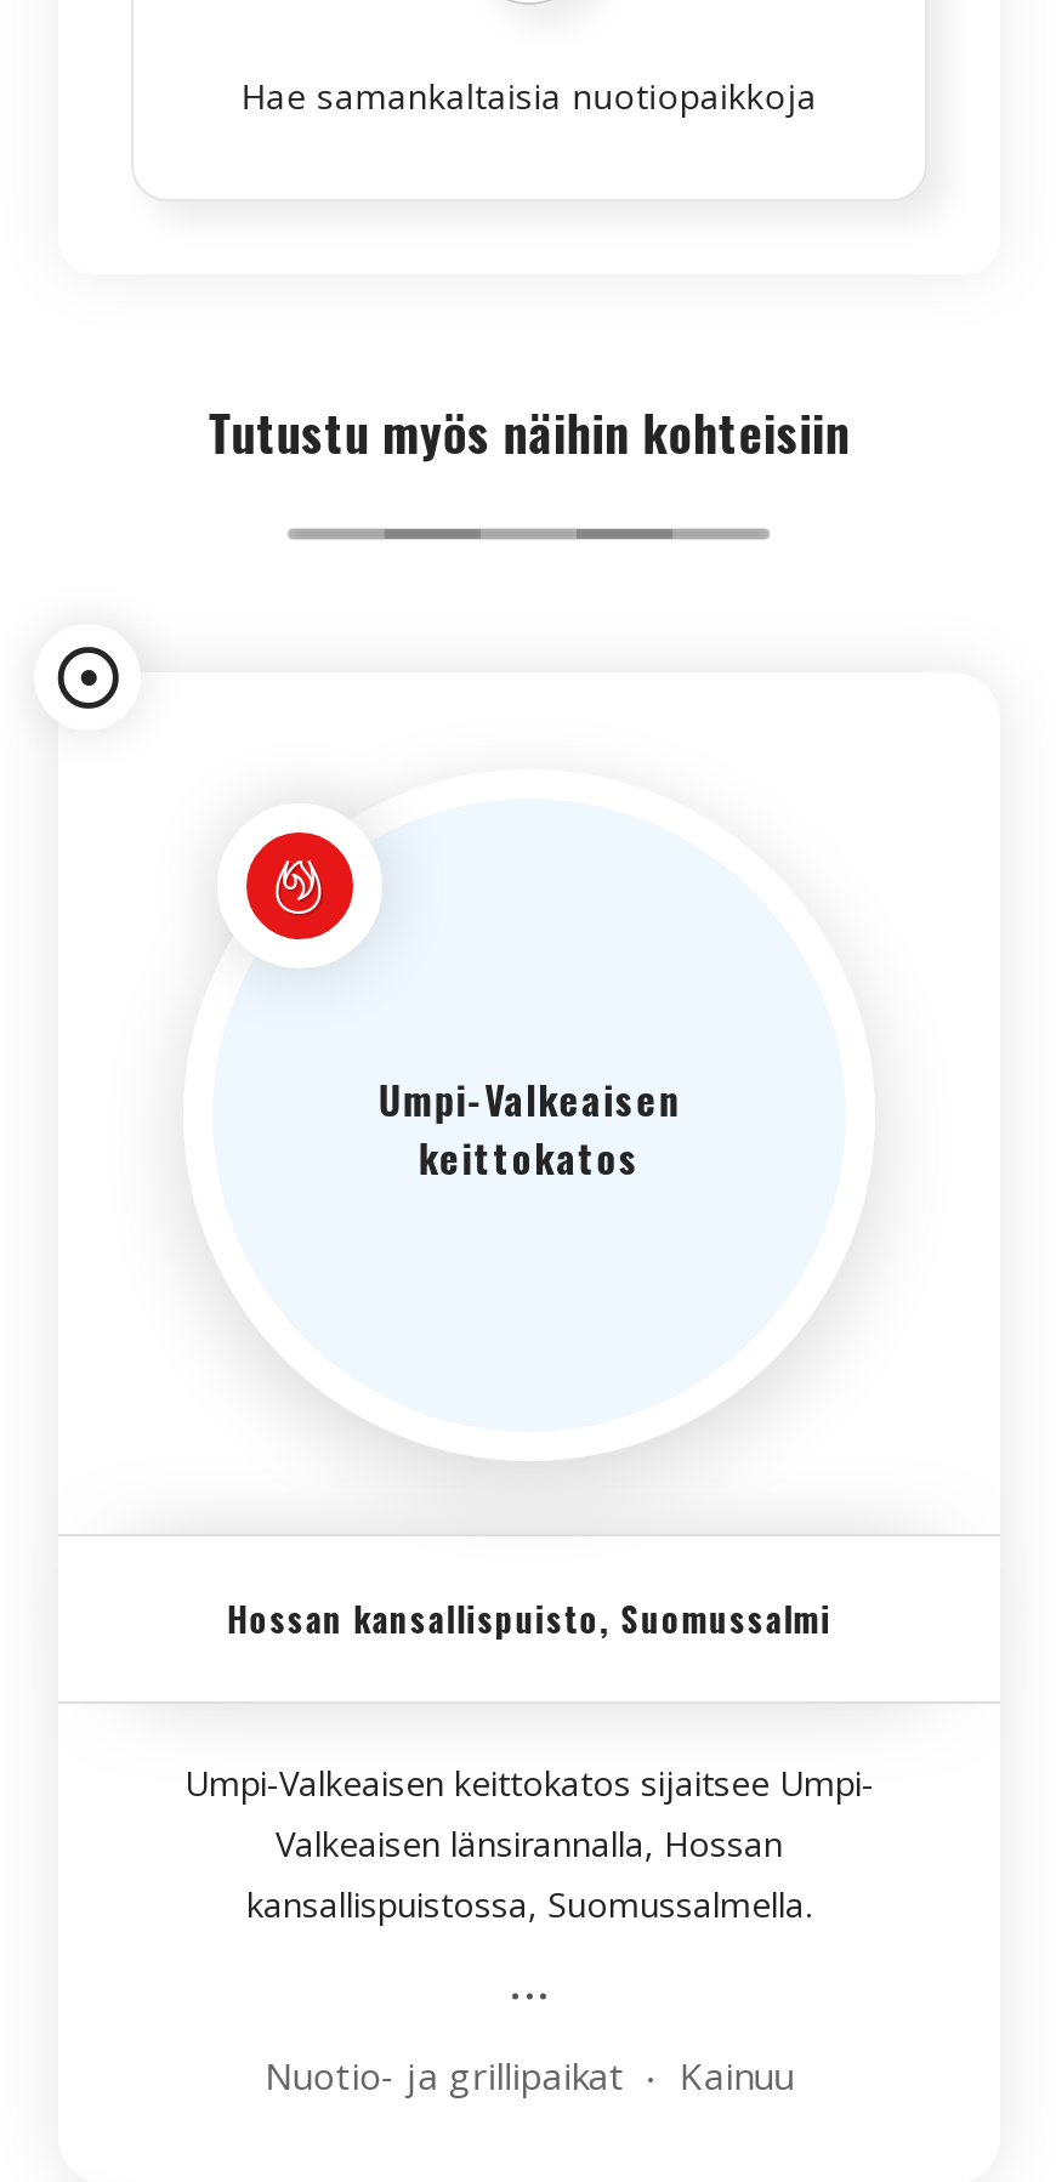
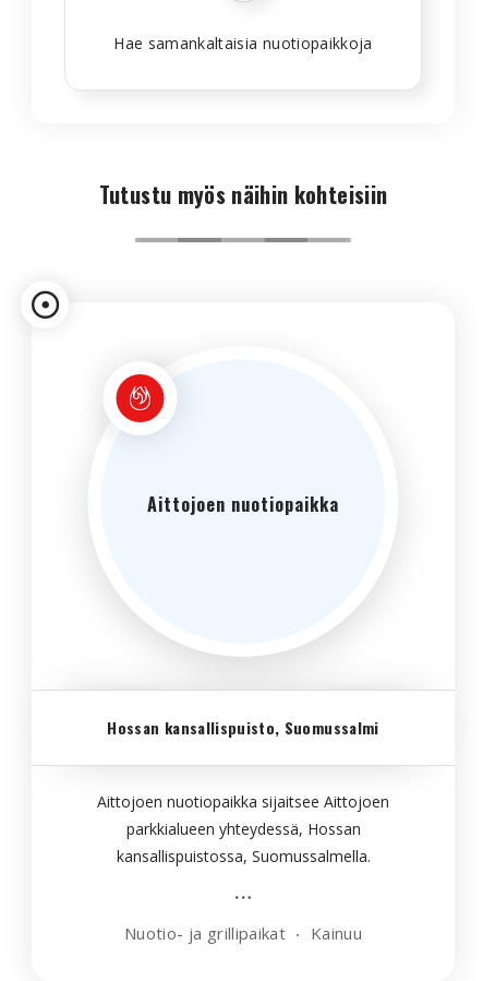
- Umpi-Valkeaisen
- keittokatos
+ Aittojoen nuotiopaikka

- Umpi-Valkeaisen keittokatos sijaitsee Umpi-
+ Aittojoen nuotiopaikka sijaitsee Aittojoen

- Valkeaisen länsirannalla, Hossan
+ parkkialueen yhteydessä, Hossan
